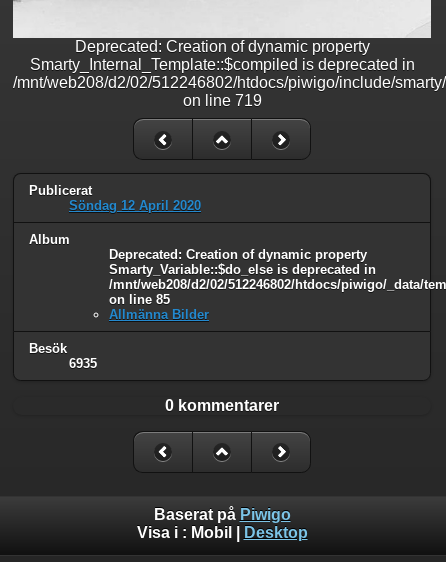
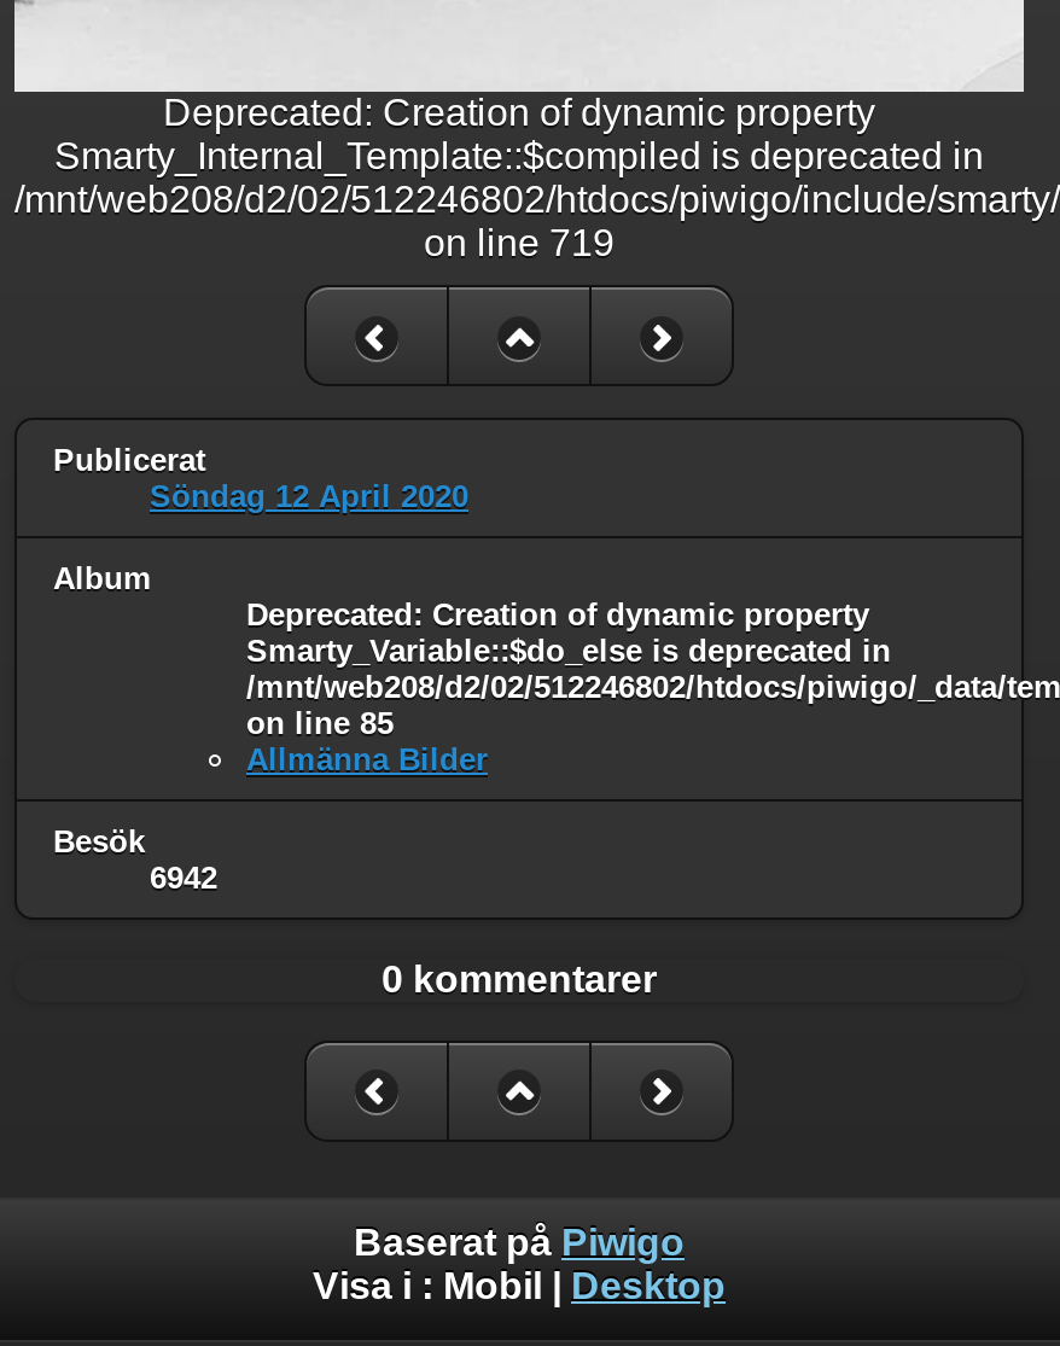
- 6935
+ 6942
